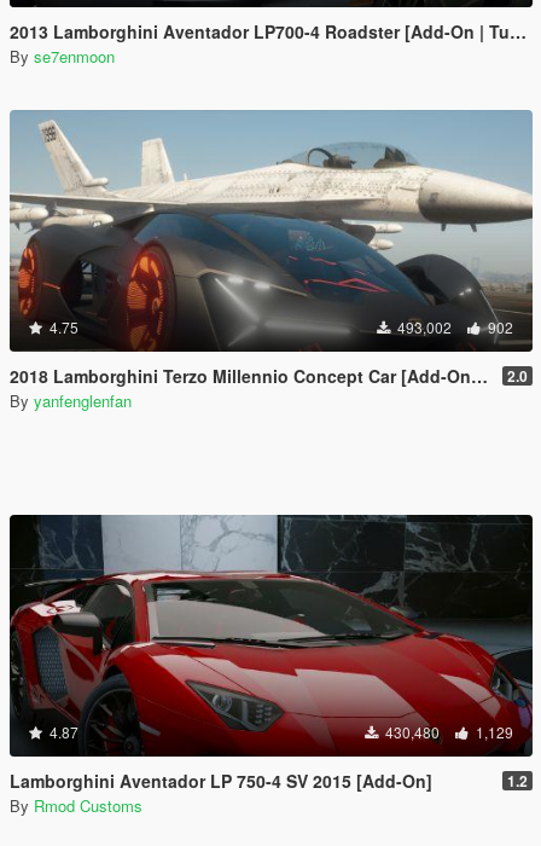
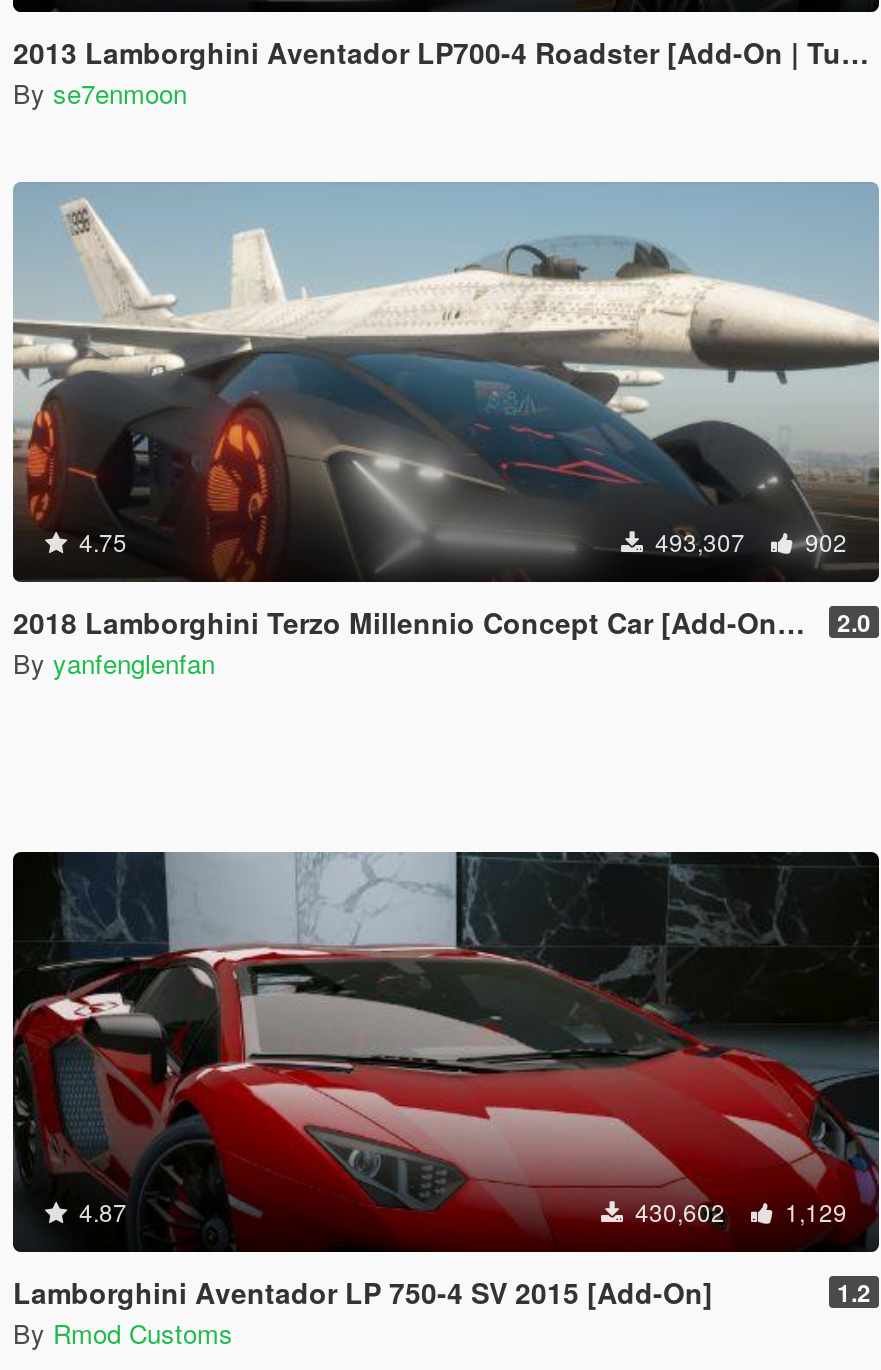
- 493,002 902
+ 493,307 902

- 430,480 1,129
+ 430,602 1,129
